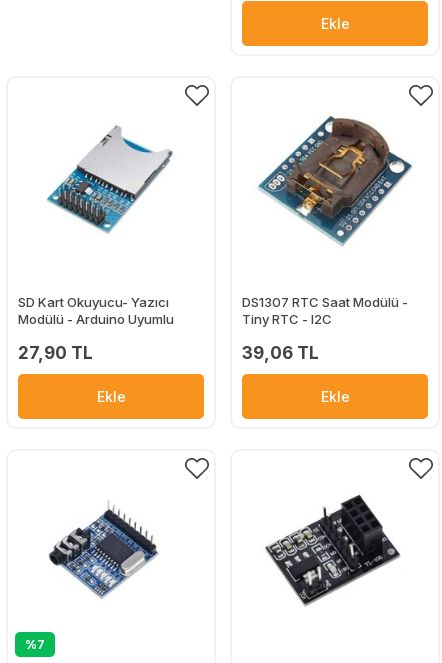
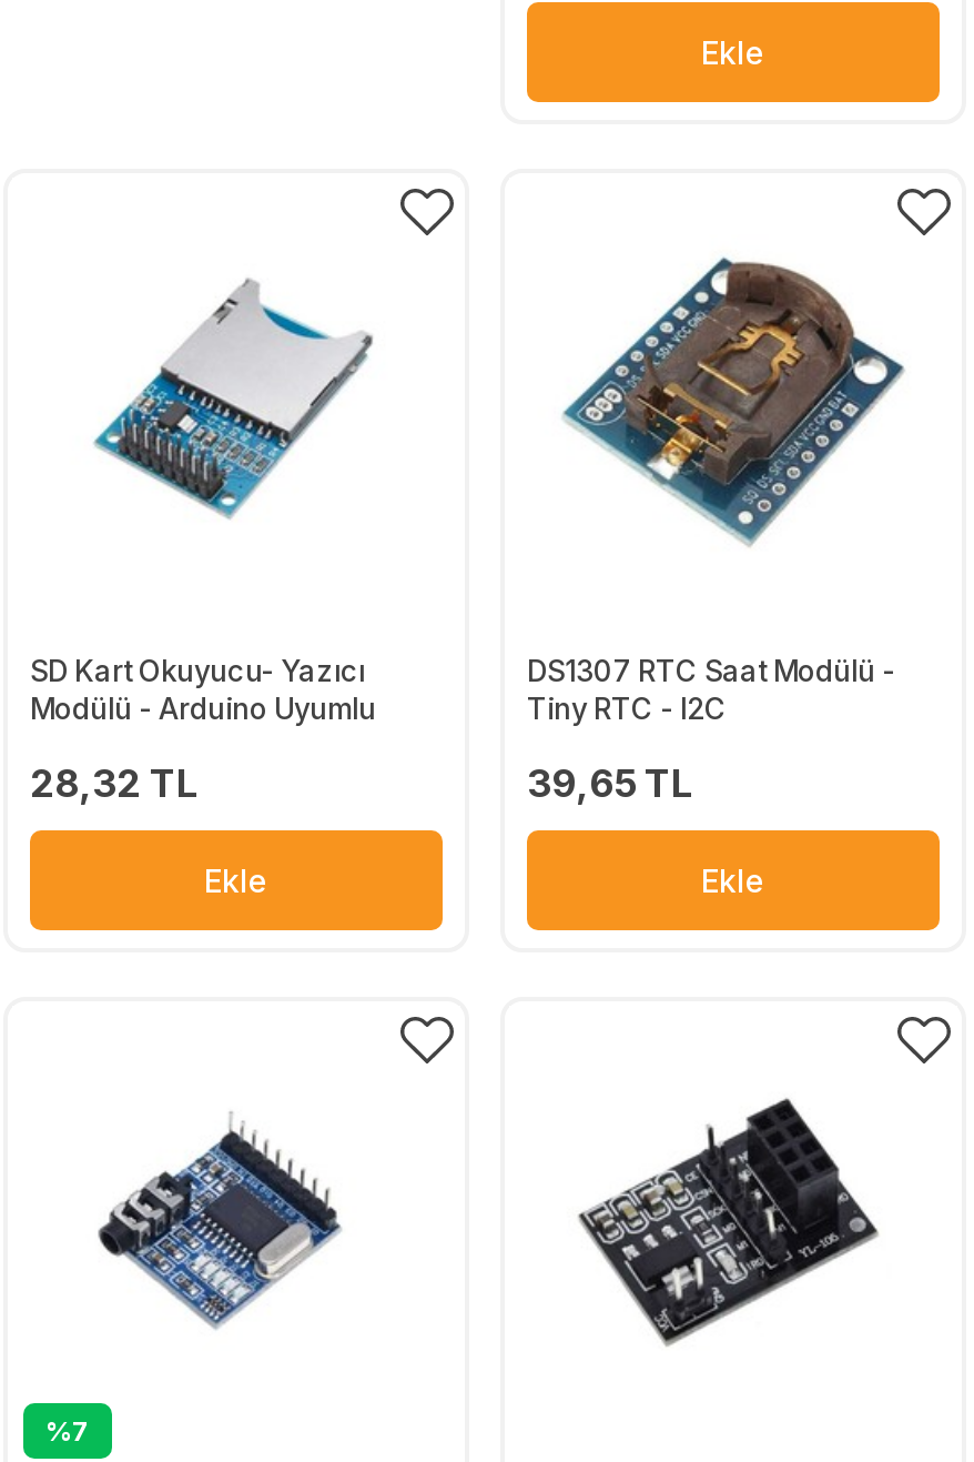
- 27,90 TL
+ 28,32 TL

- 39,06 TL
+ 39,65 TL
